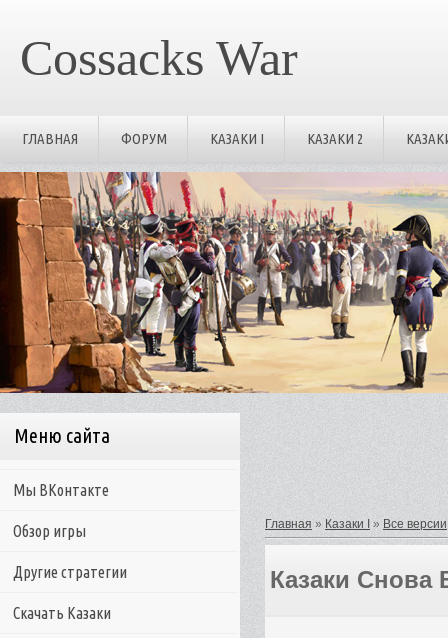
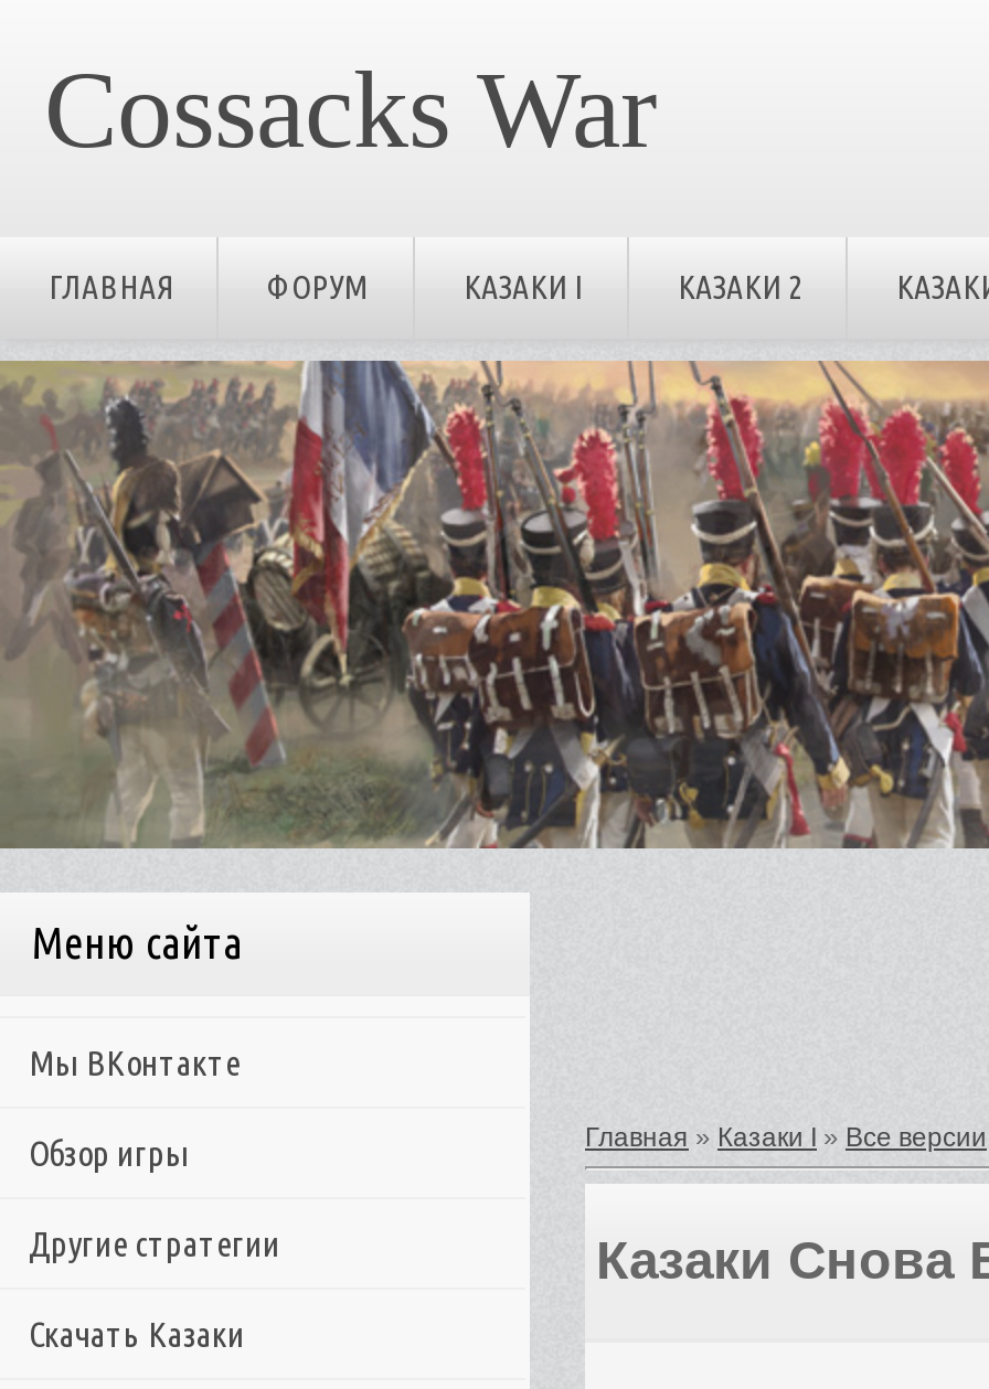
- [image]
+ [image]
